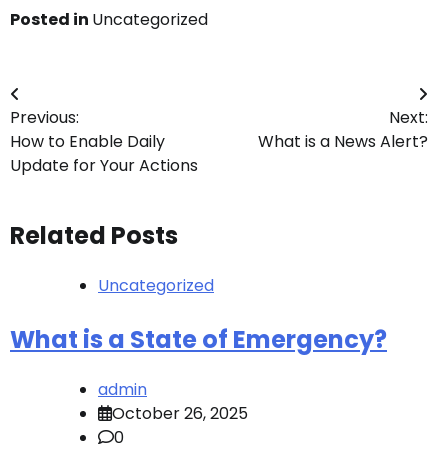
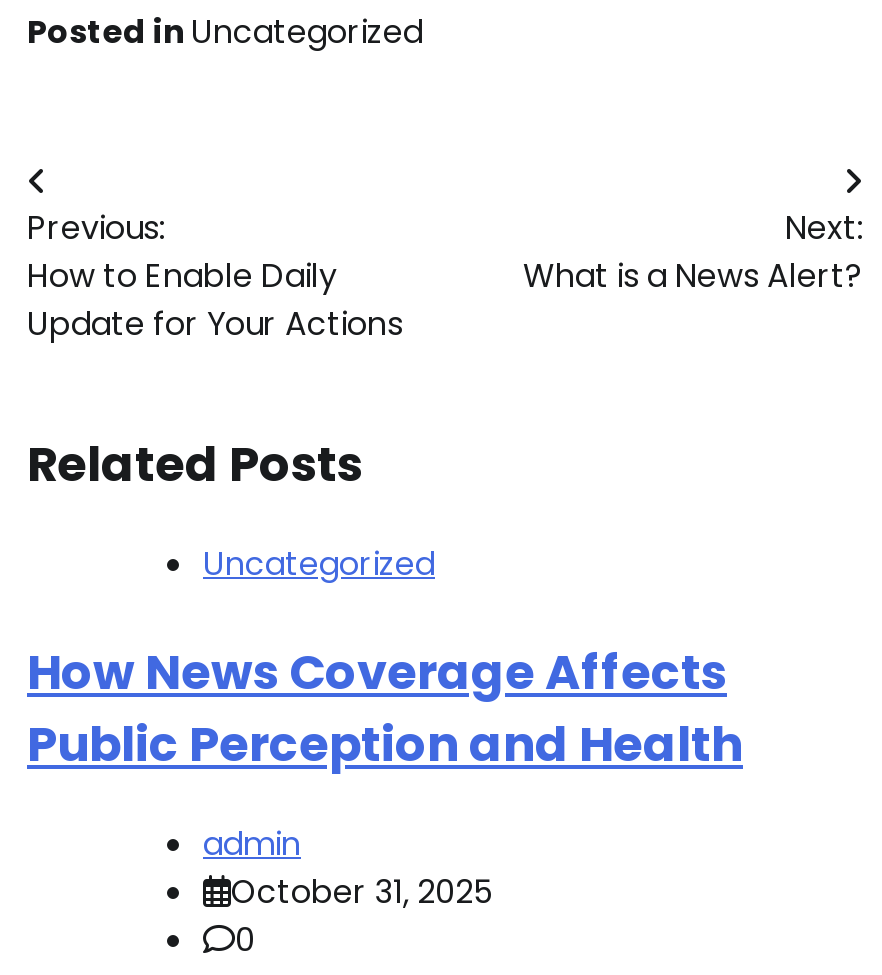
- What is a State of Emergency?
+ How News Coverage Affects
+ Public Perception and Health

- October 26, 2025
+ October 31, 2025
